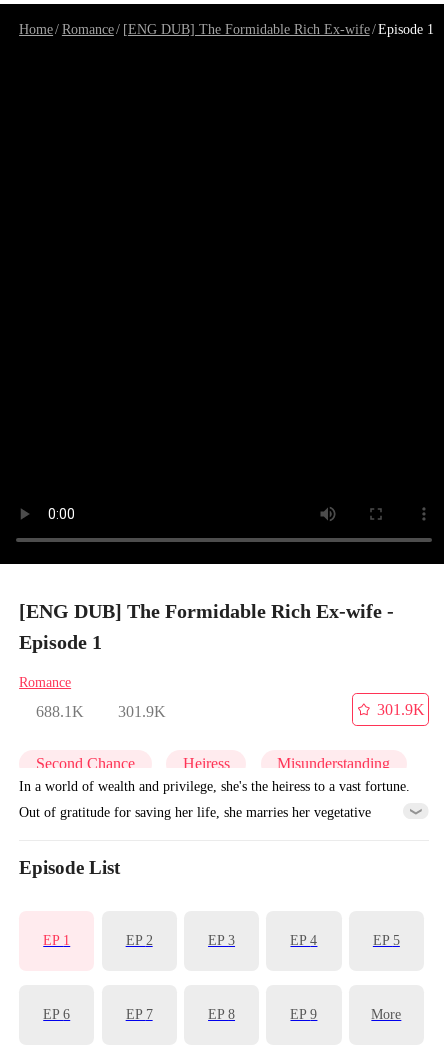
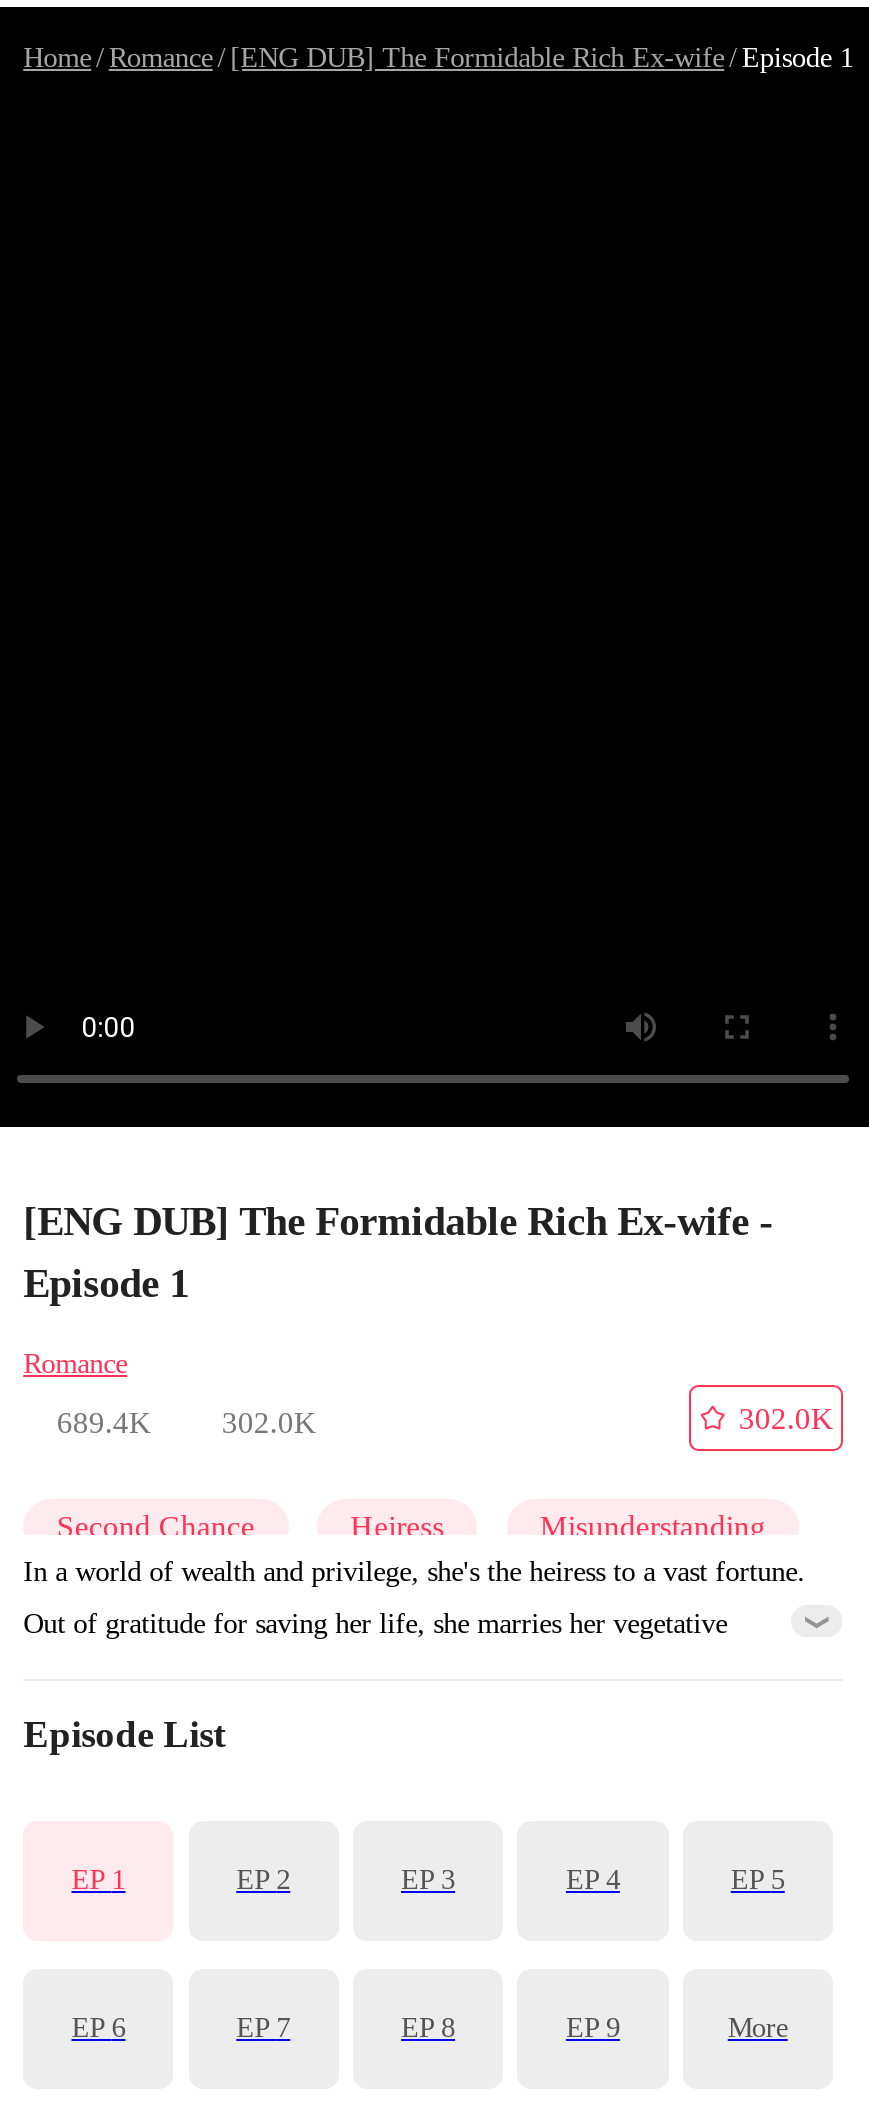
- 688.1K
- 301.9K
- 301.9K
+ 689.4K
+ 302.0K
+ 302.0K
